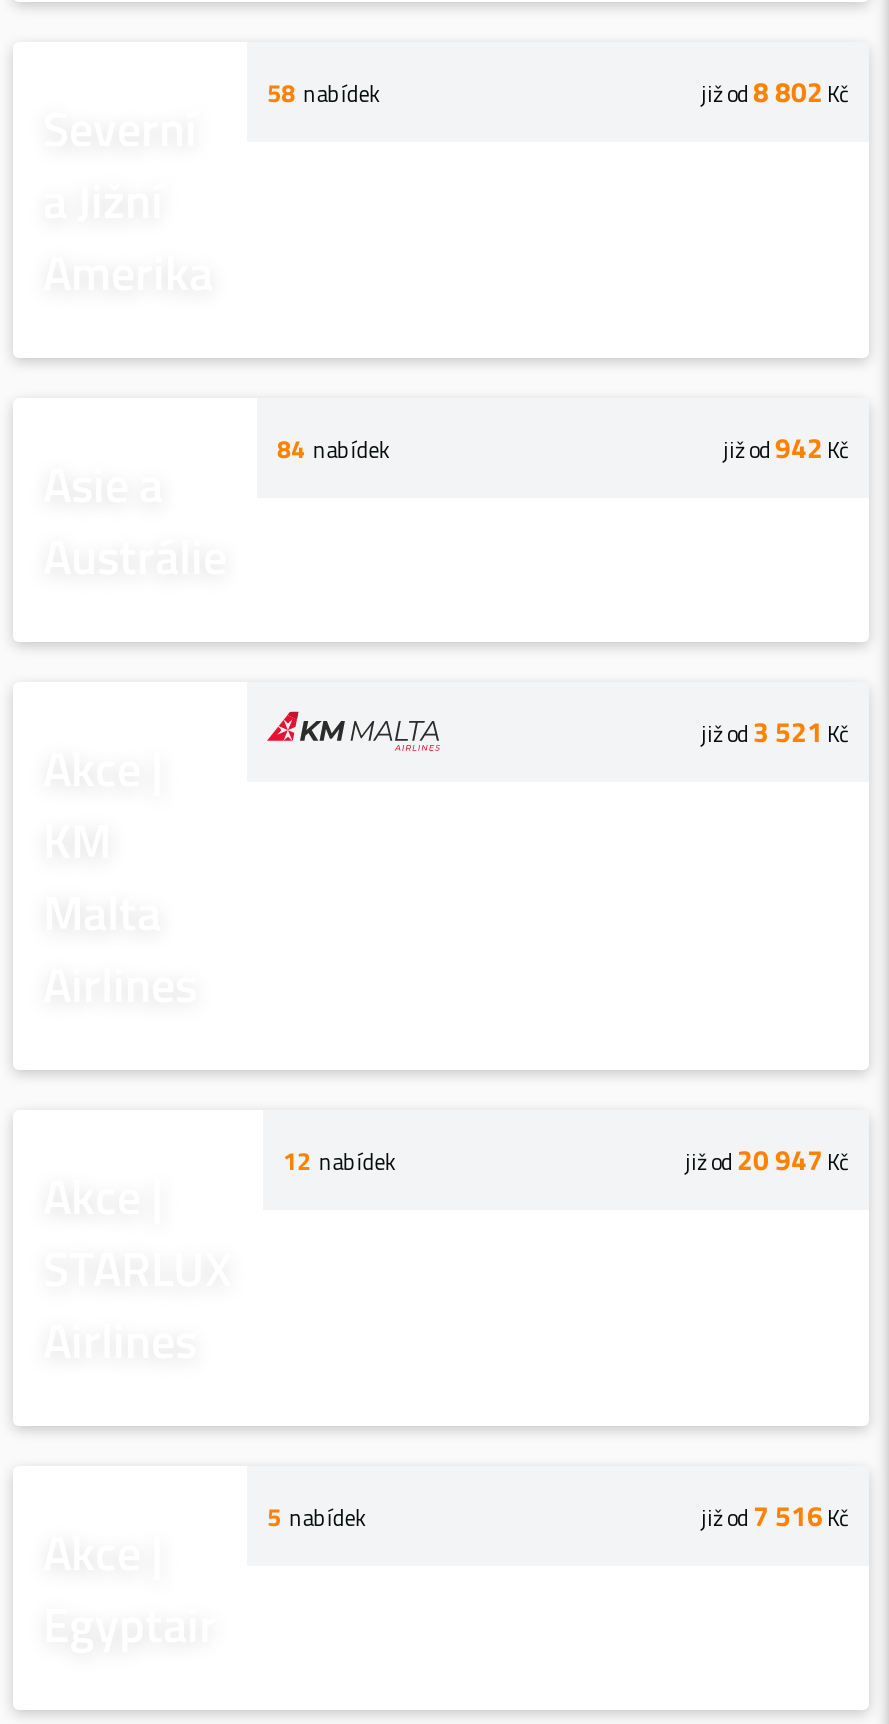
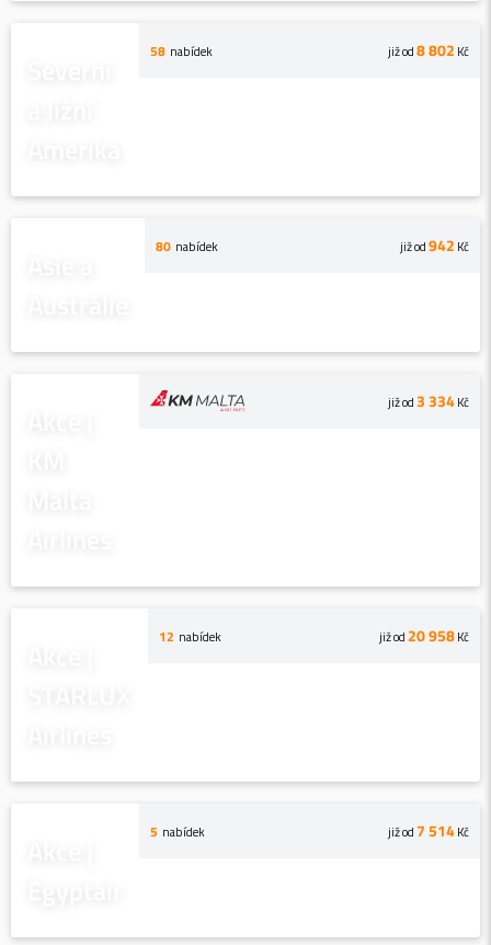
- 84 nabídek
+ 80 nabídek

- již od 3 521 Kč
+ již od 3 334 Kč

- již od 20 947 Kč
+ již od 20 958 Kč

- již od 7 516 Kč
+ již od 7 514 Kč
